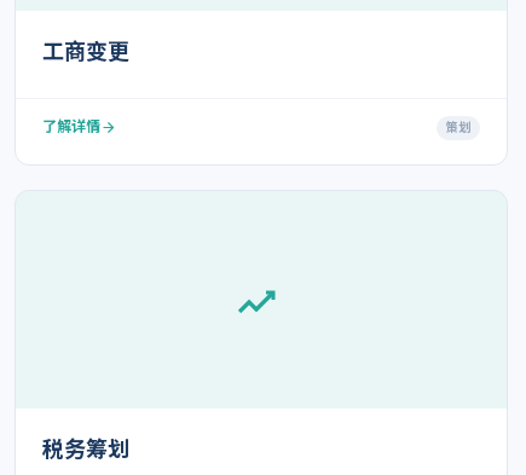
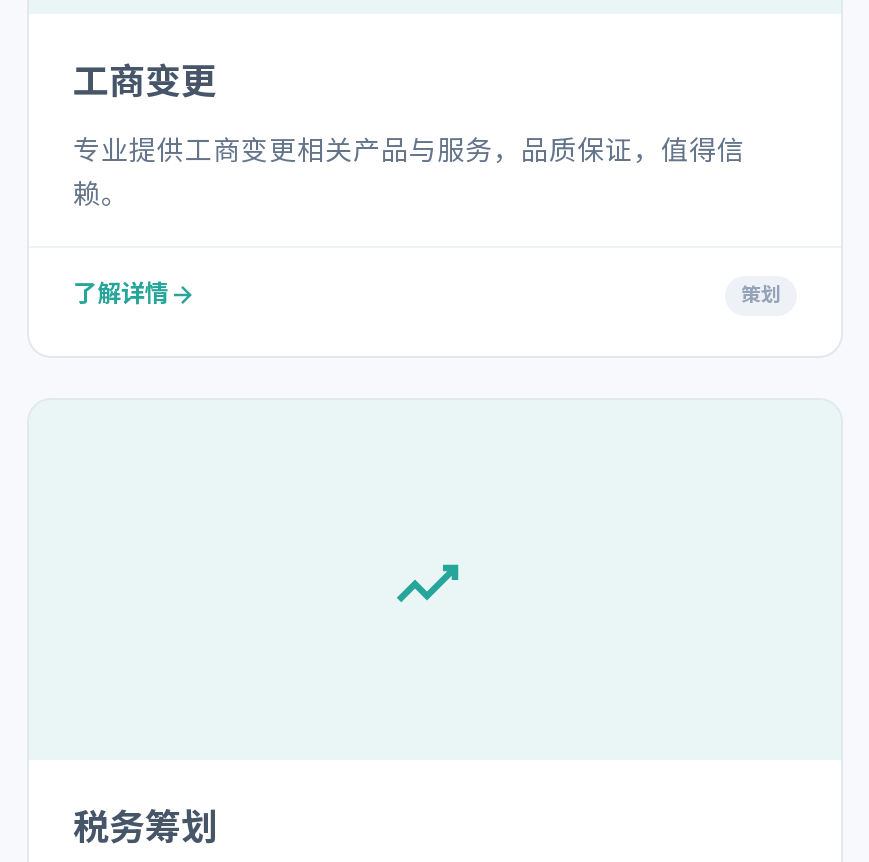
+ 专业提供工商变更相关产品与服务，品质保证，值得信
+ 赖。
